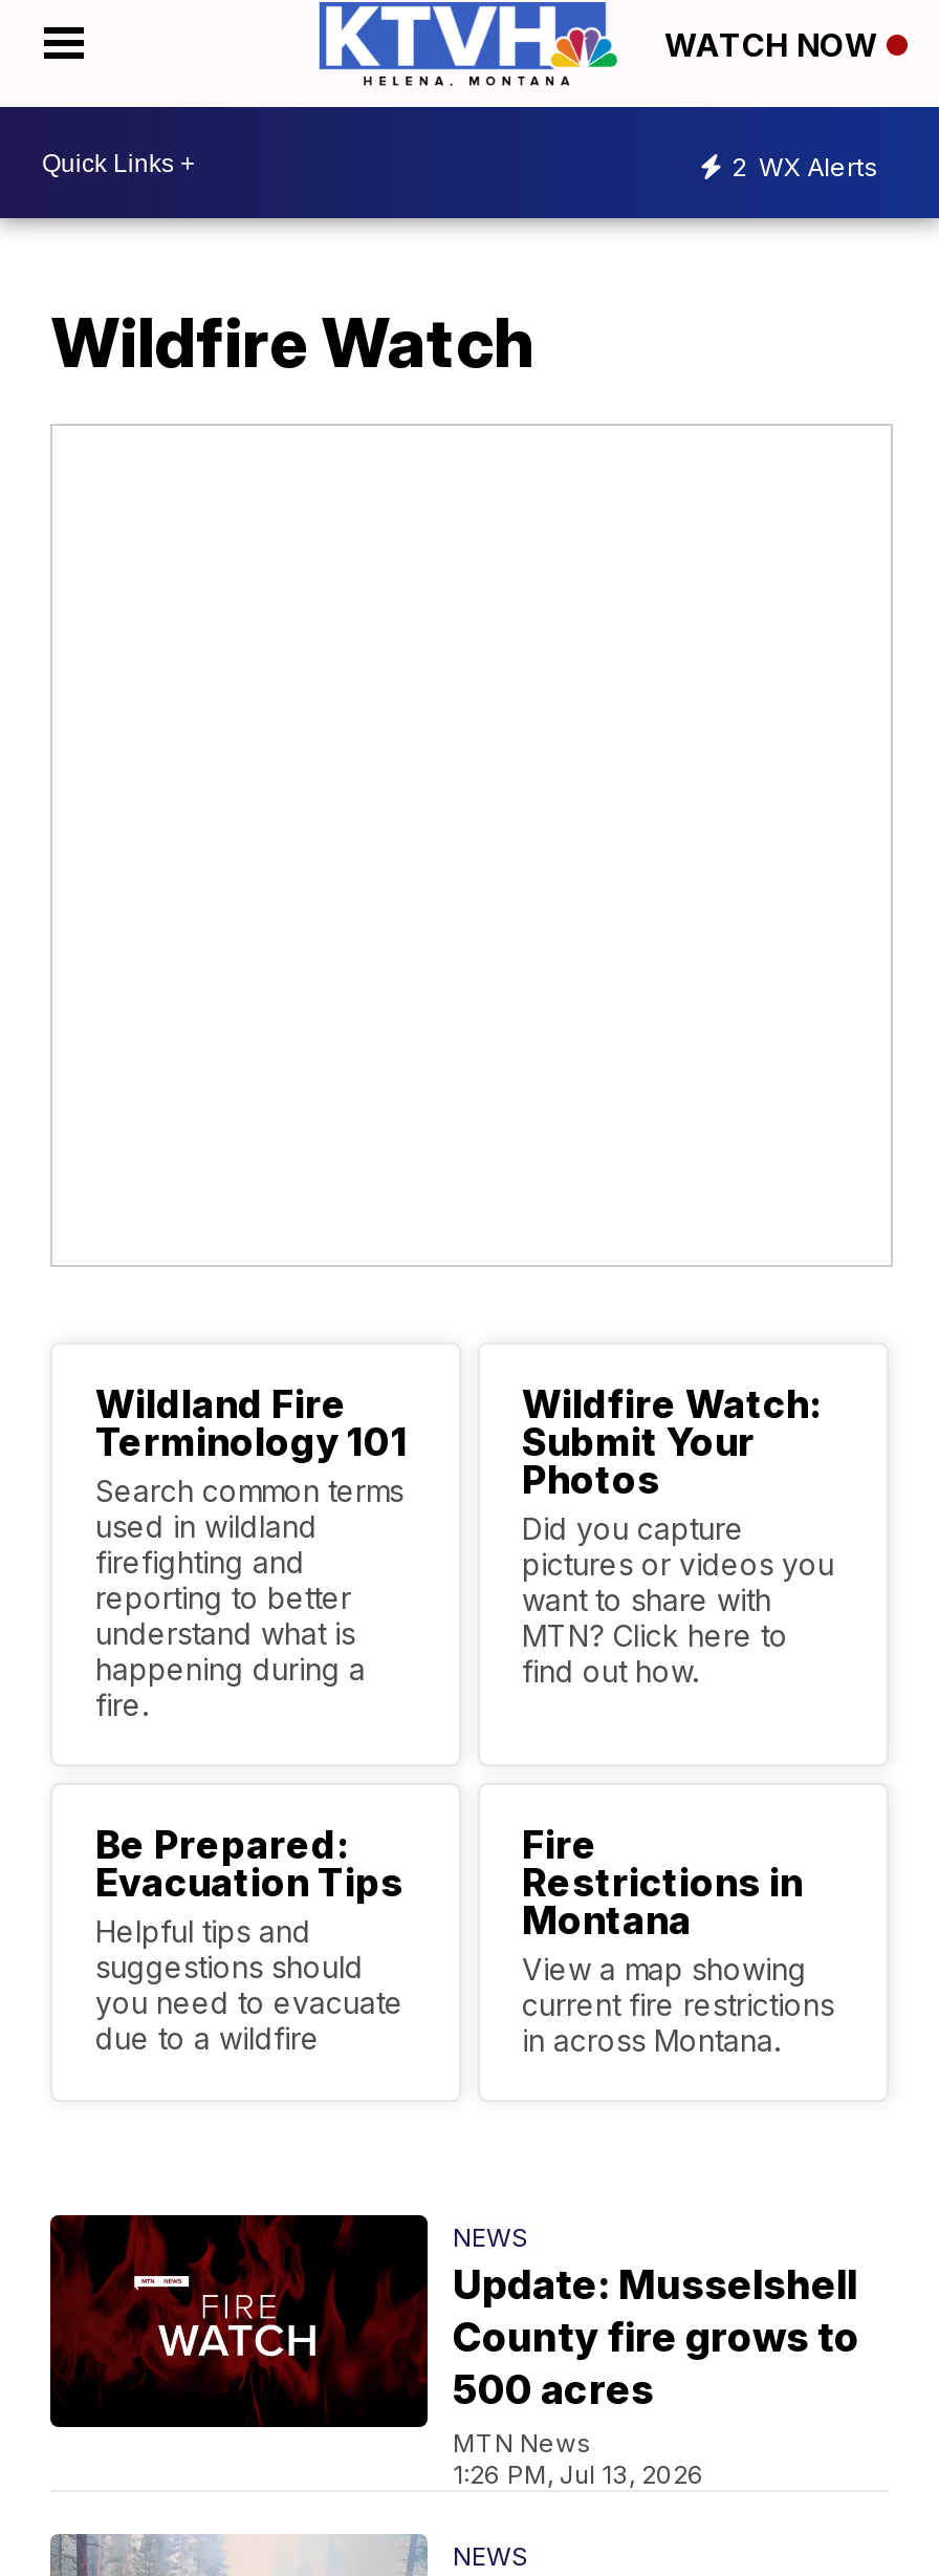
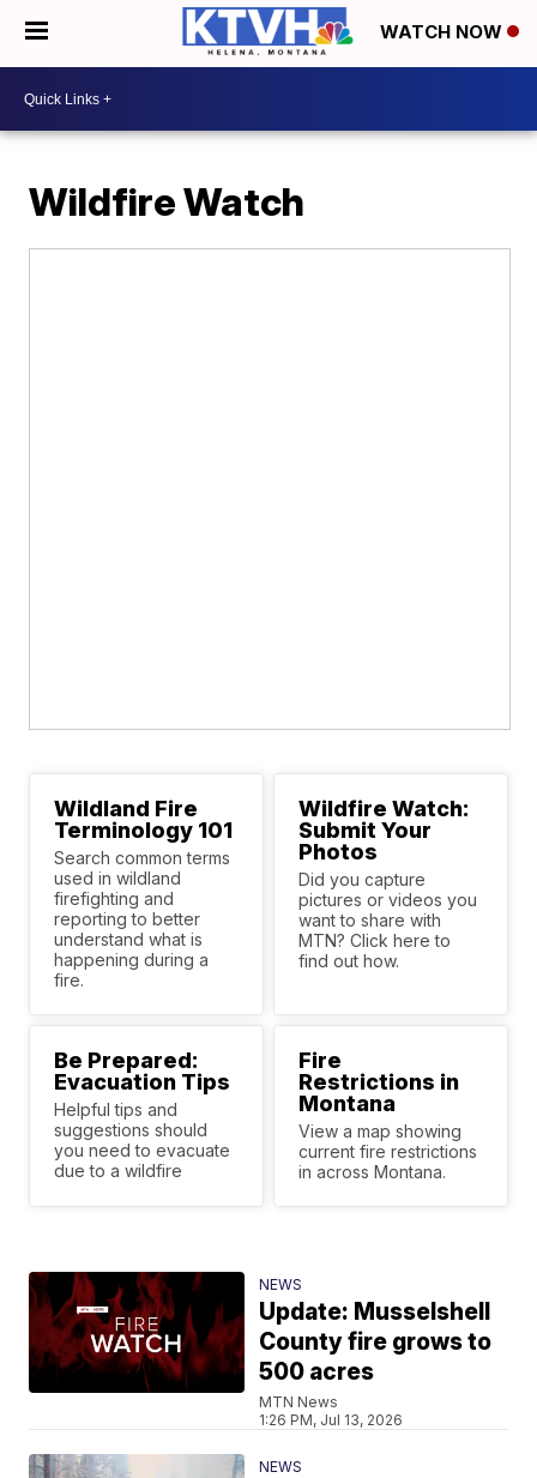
- 2 WX Alerts
